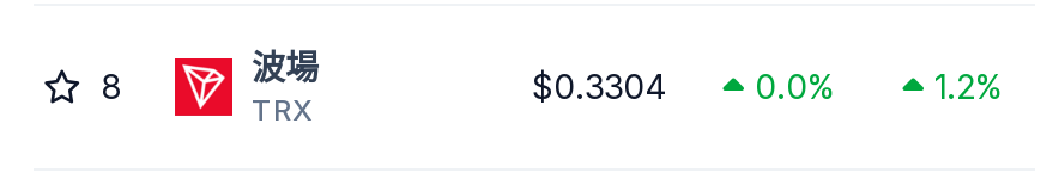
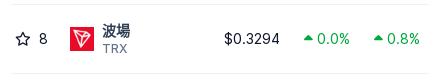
- $0.3304
+ $0.3294

- 1.2%
+ 0.8%
